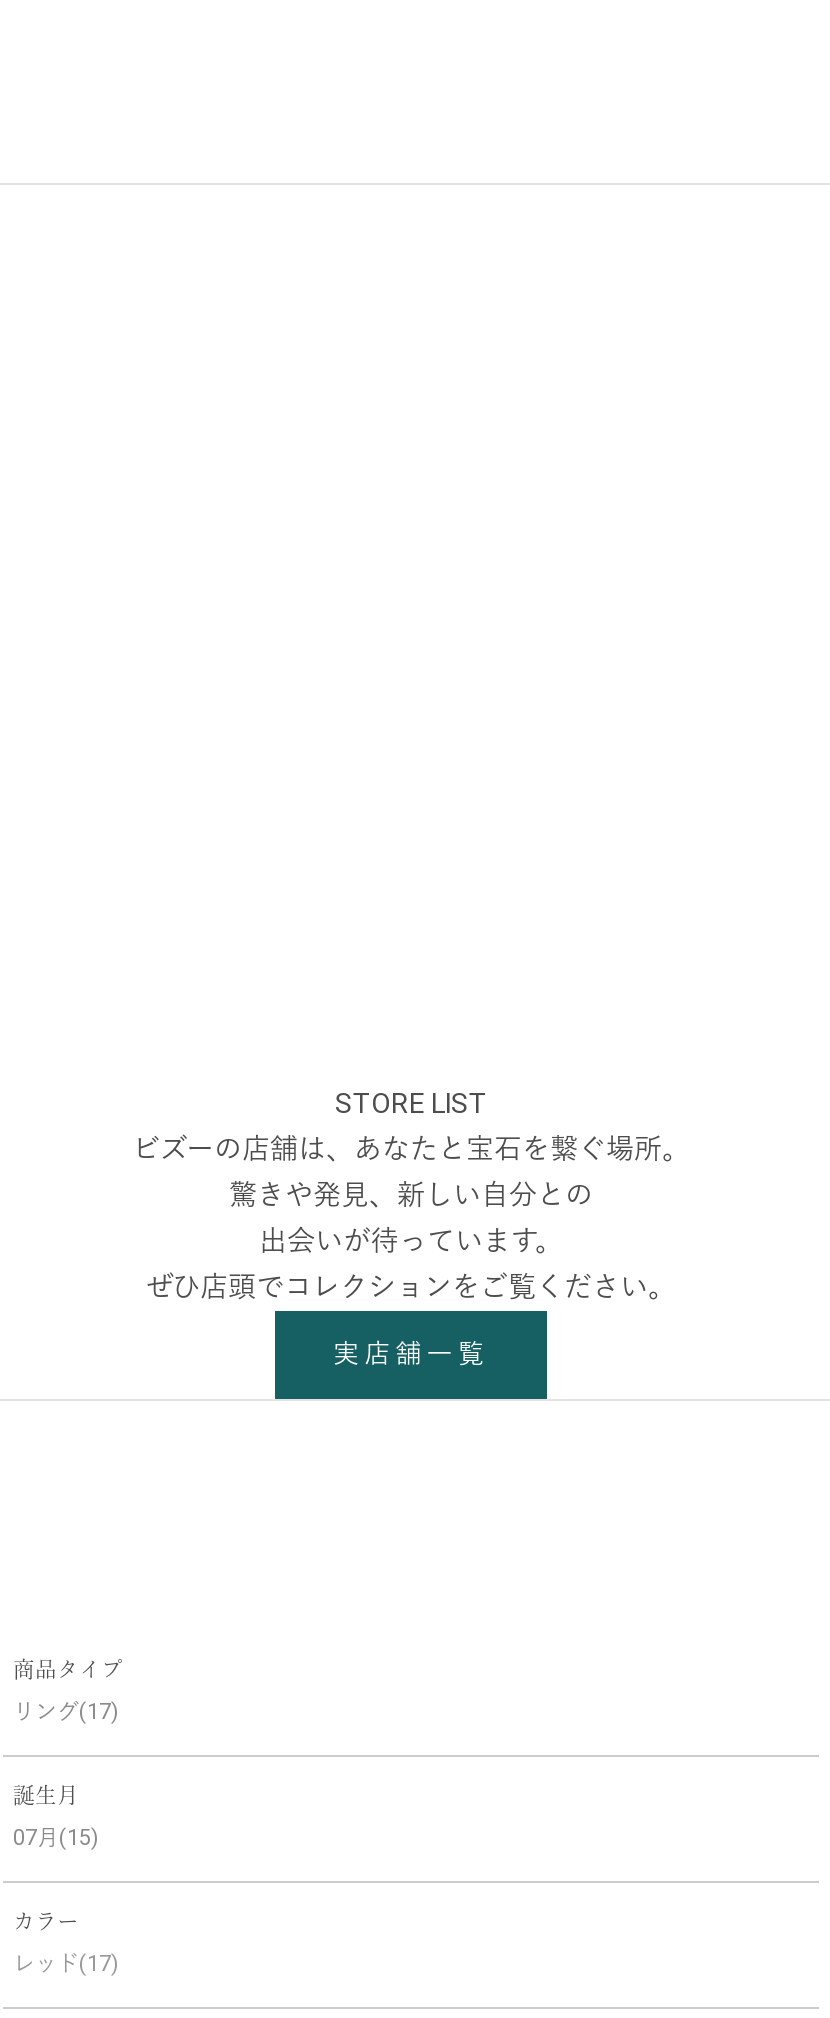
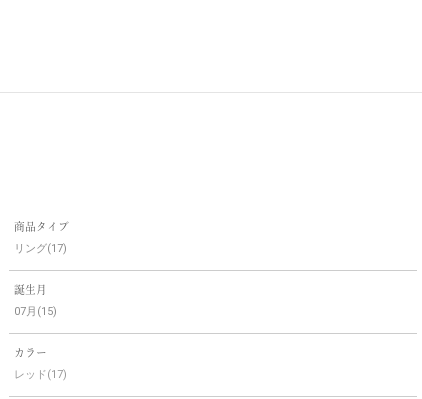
- STORE LIST
- ビズーの店舗は、あなたと宝石を繋ぐ場所。
- 驚きや発見、新しい自分との
- 出会いが待っています。
- ぜひ店頭でコレクションをご覧ください。
- 実店舗一覧
